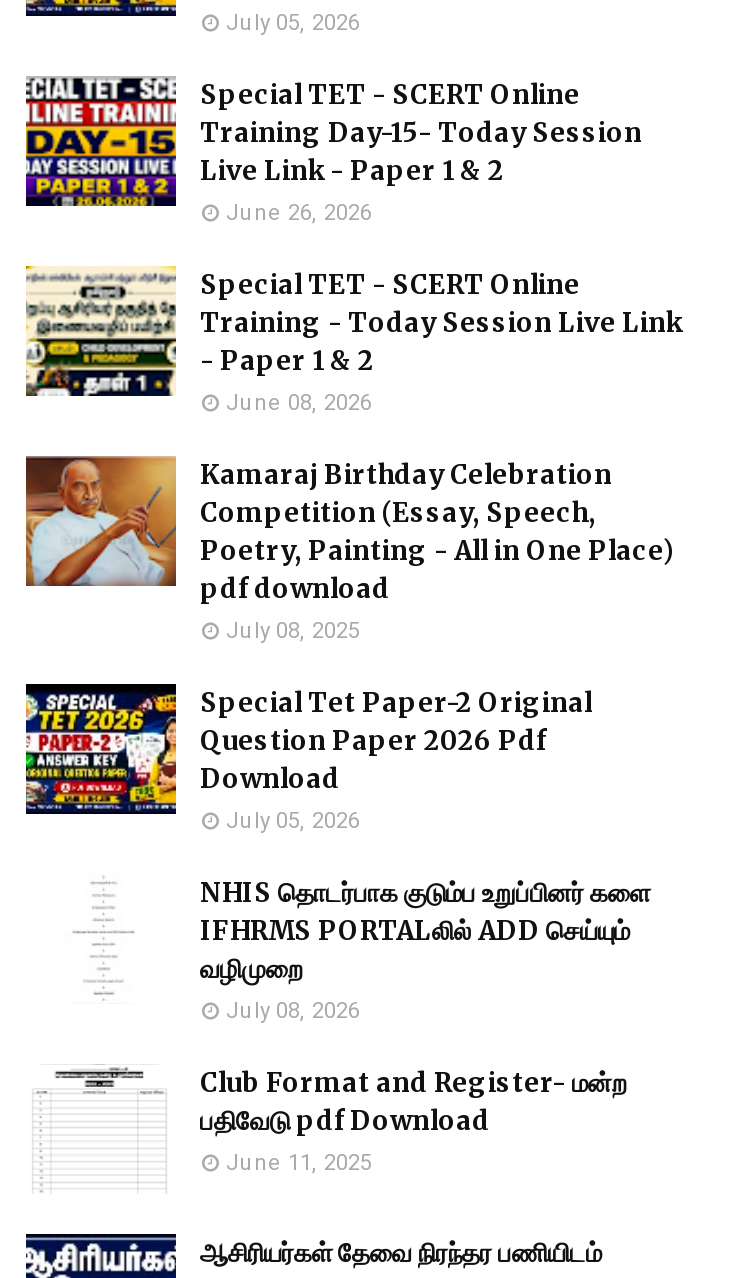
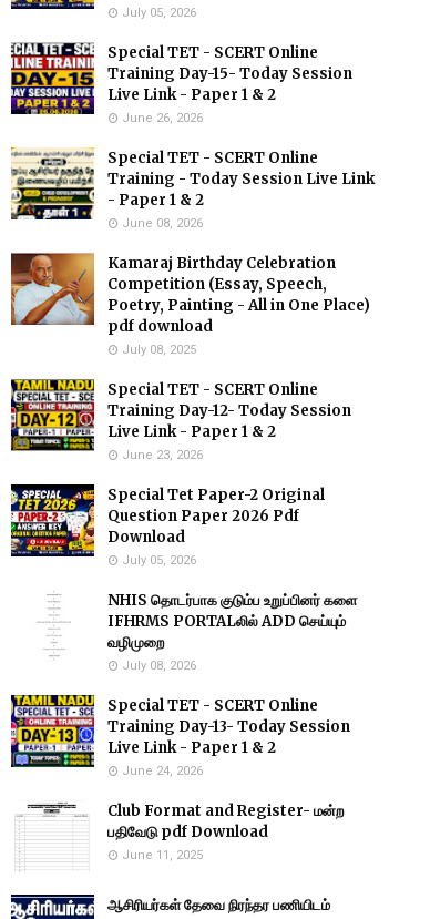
+ [image]
+ Special TET - SCERT Online
+ Training Day-12- Today Session
+ Live Link - Paper 1 & 2
+ June 23, 2026

+ [image]
+ Special TET - SCERT Online
+ Training Day-13- Today Session
+ Live Link - Paper 1 & 2
+ June 24, 2026
